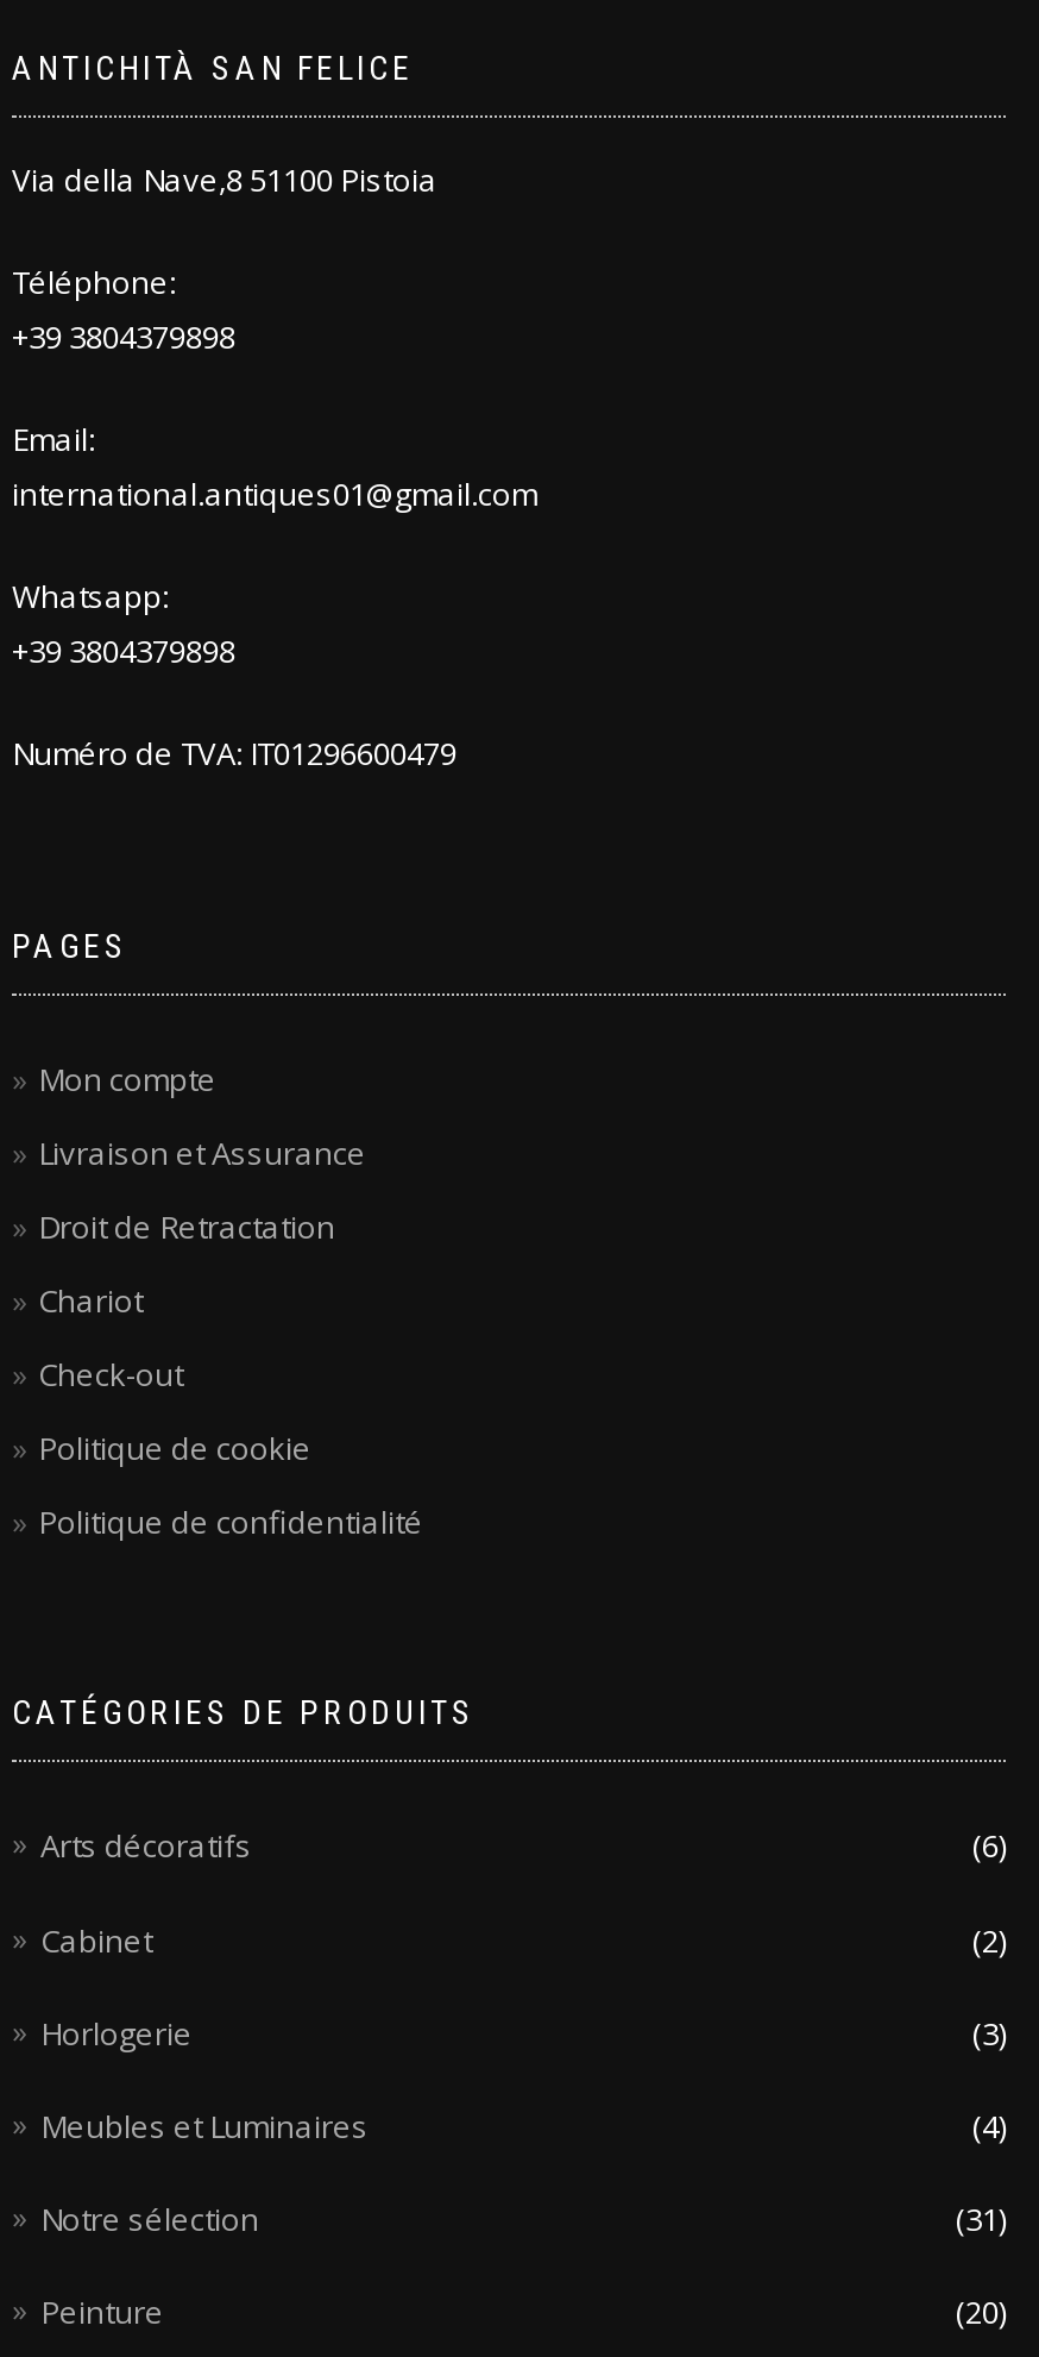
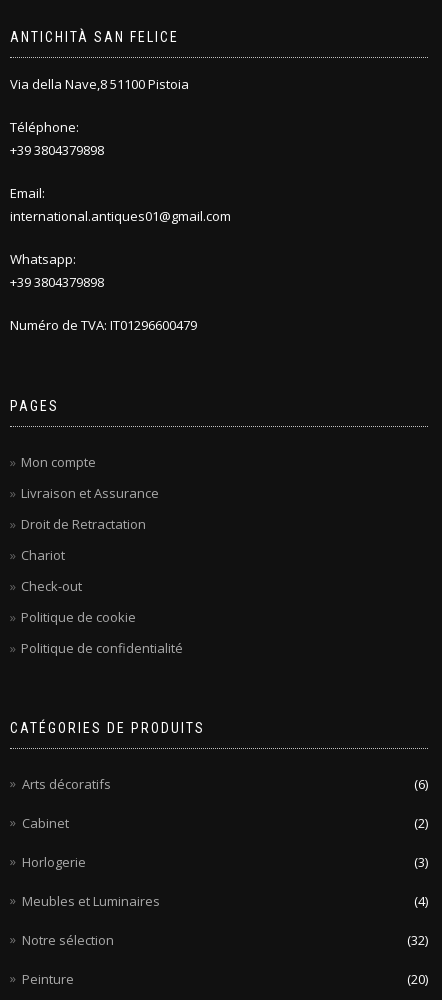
- (31)
+ (32)
